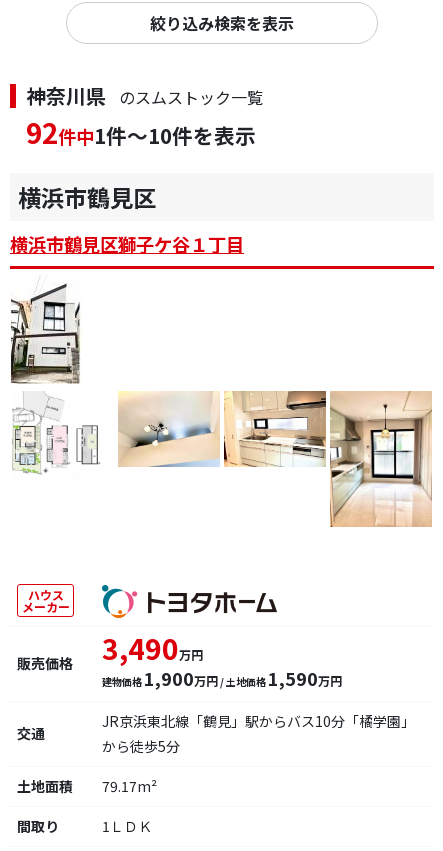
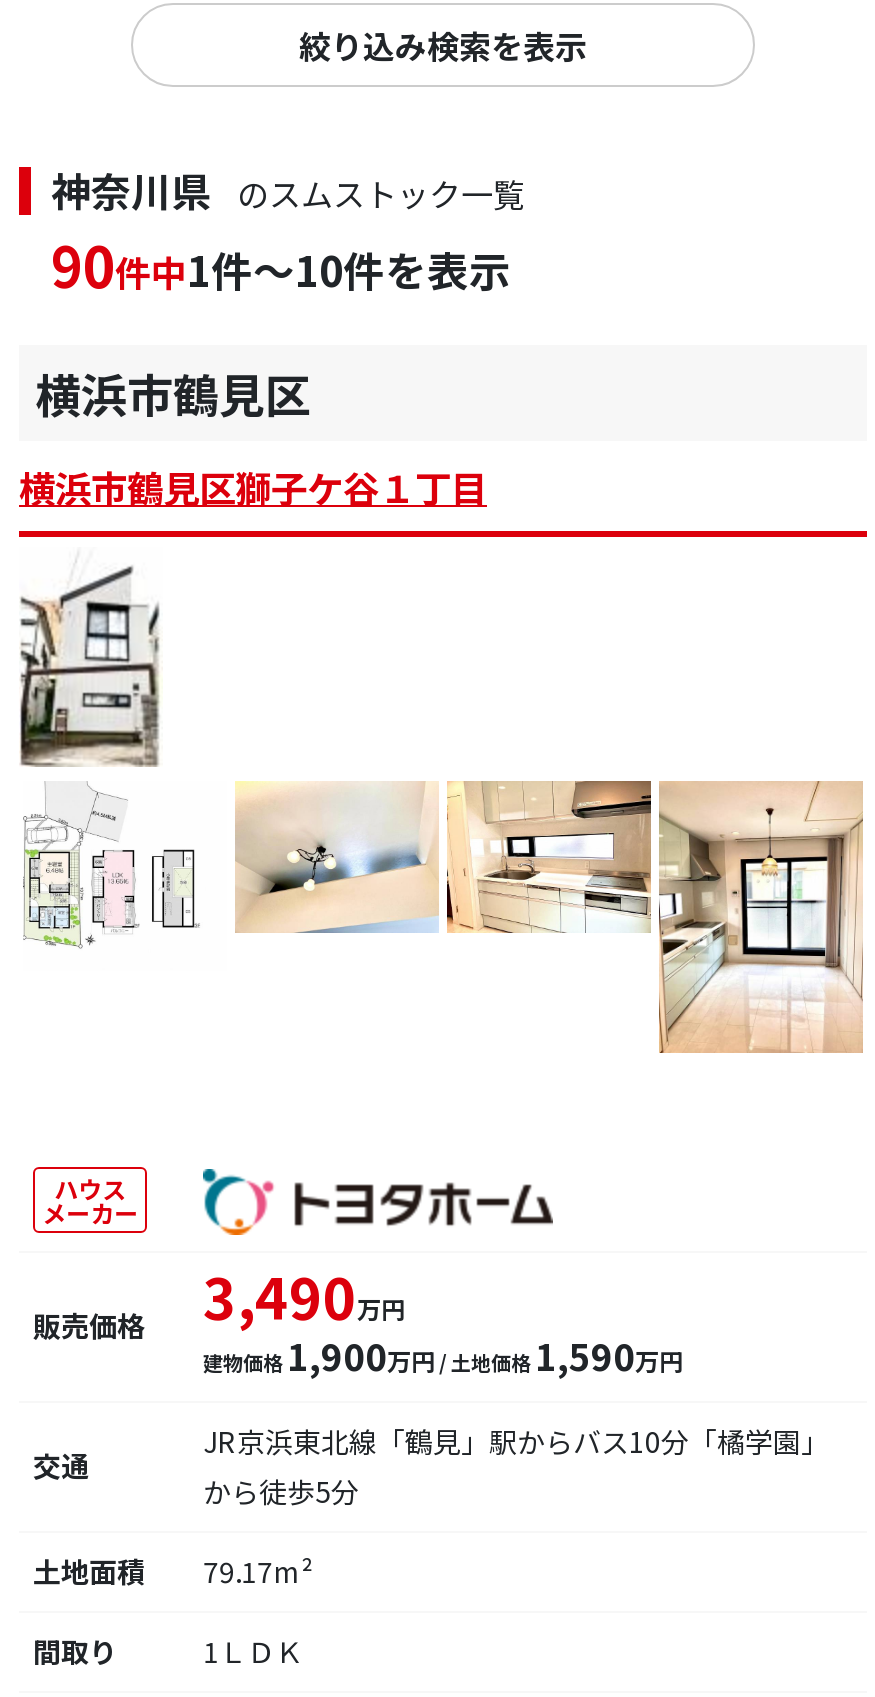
- 92件中1件～10件を表示
+ 90件中1件～10件を表示
